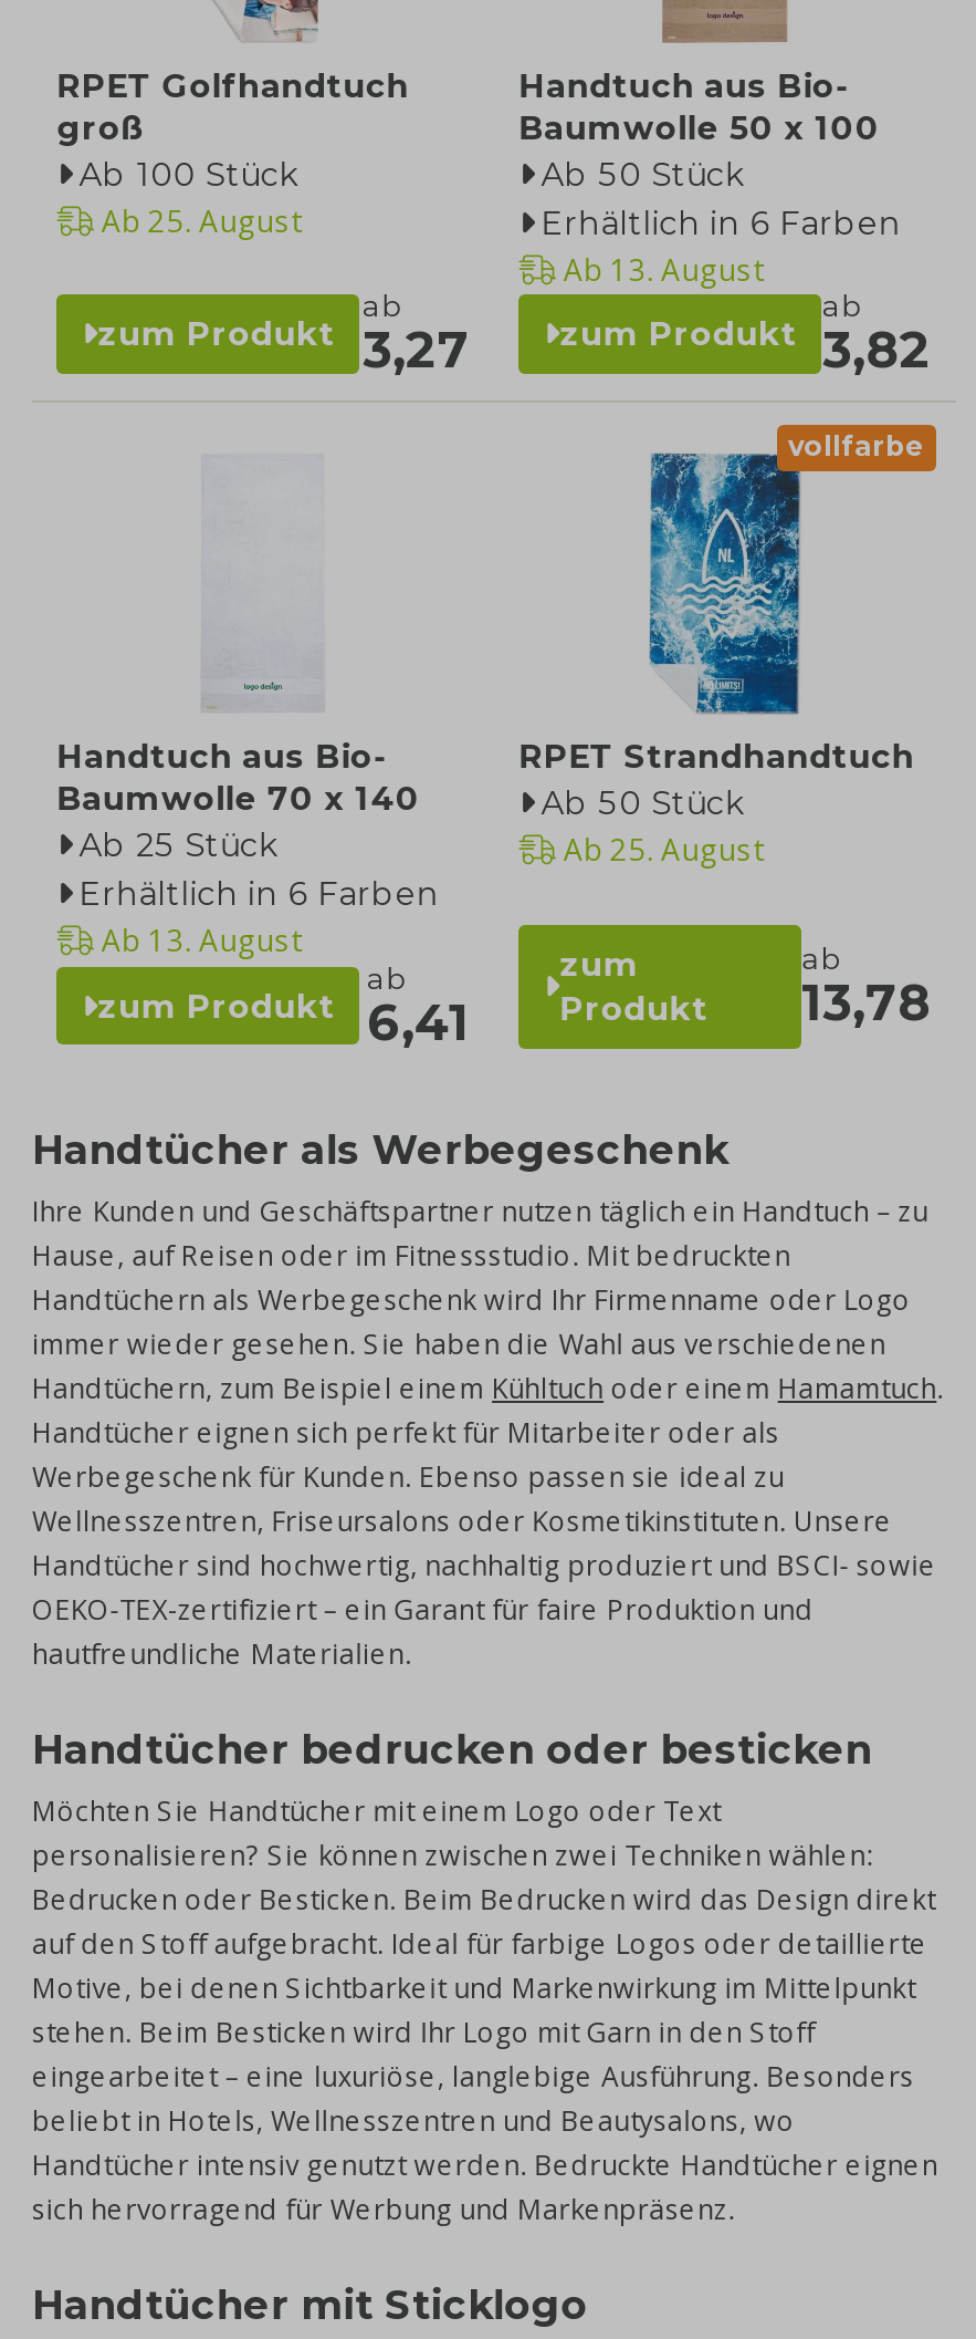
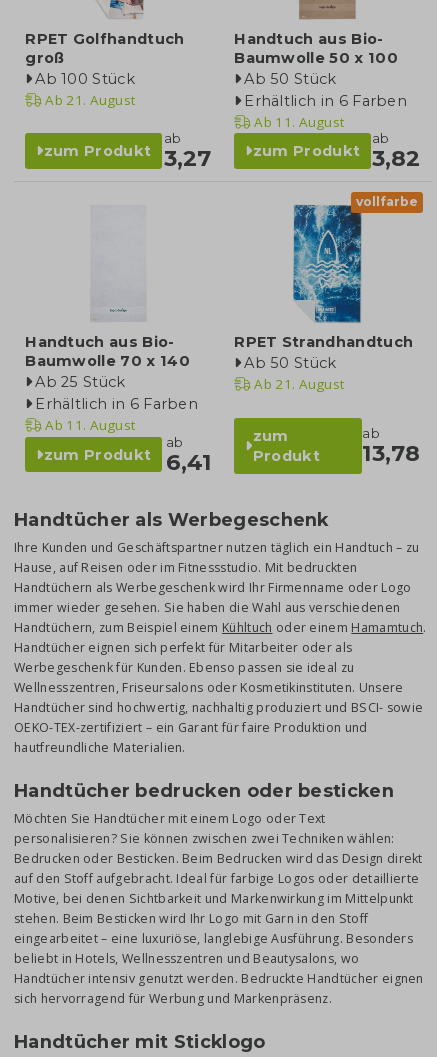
- Ab 25. August
+ Ab 21. August

- Ab 13. August
+ Ab 11. August

- Ab 25. August
+ Ab 21. August

- Ab 13. August
+ Ab 11. August
